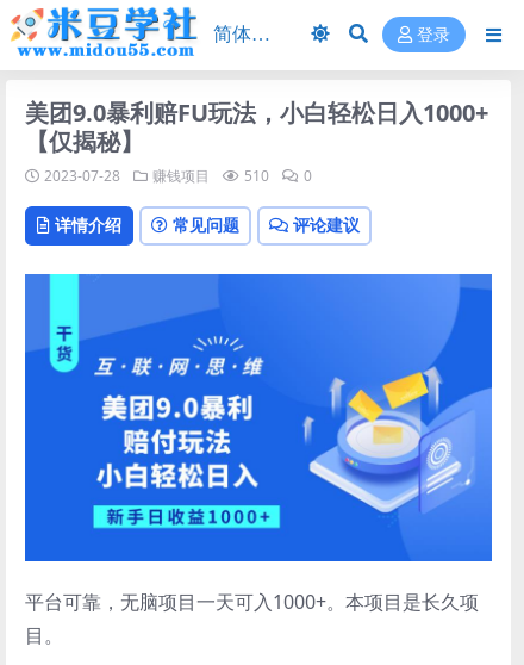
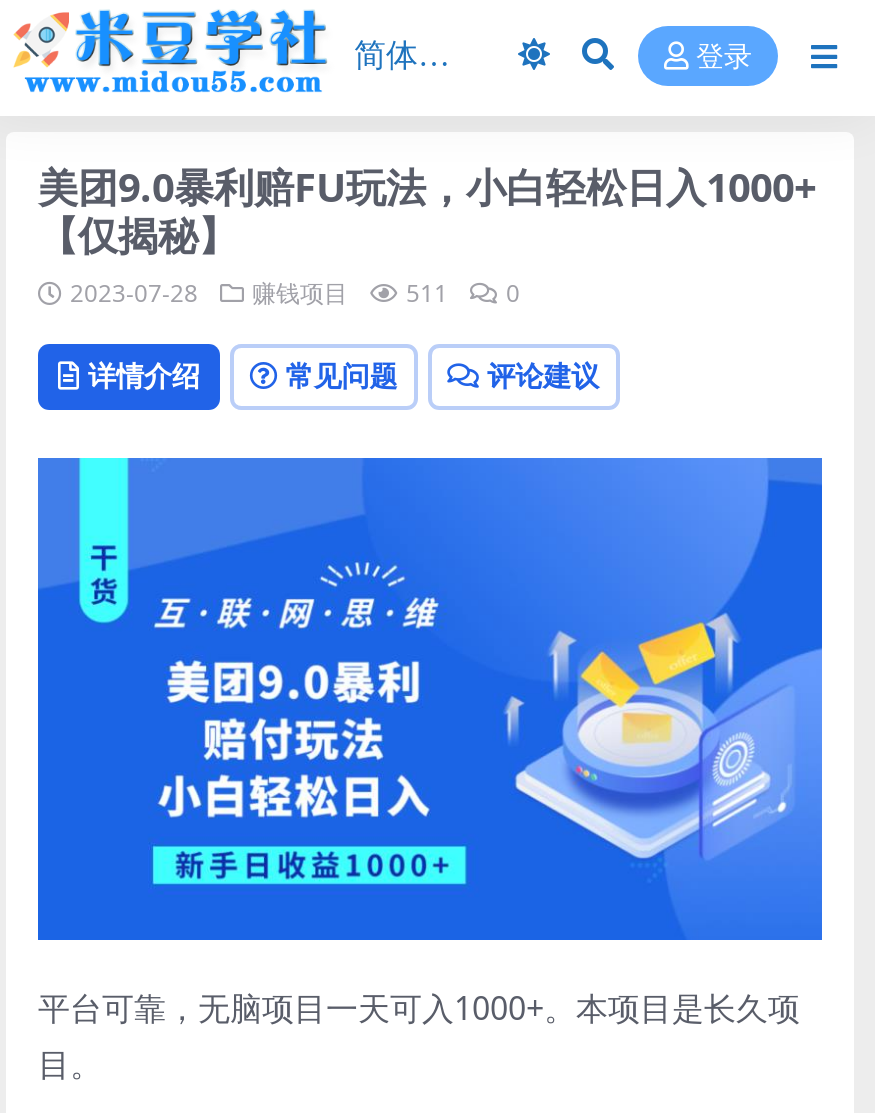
- 2023-07-28 赚钱项目 510 0
+ 2023-07-28 赚钱项目 511 0
